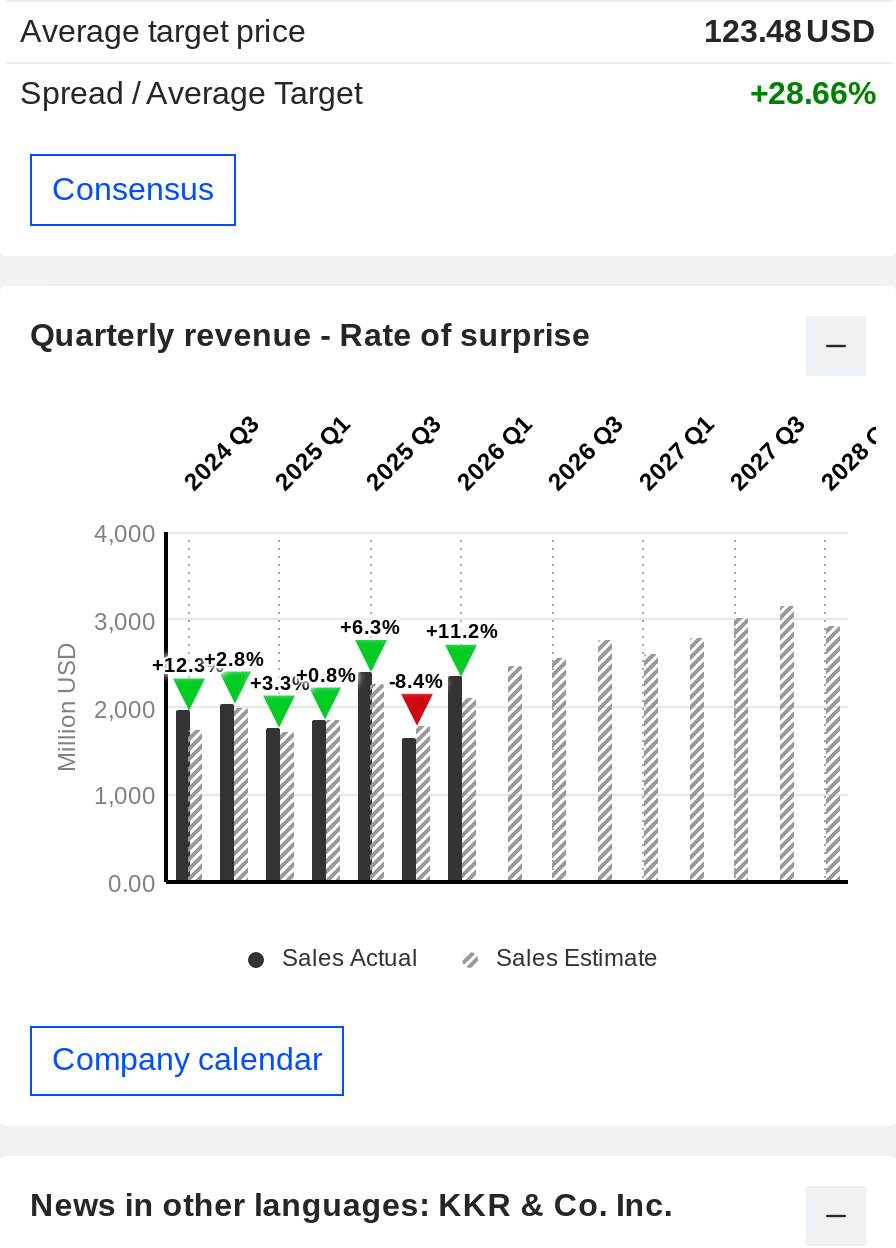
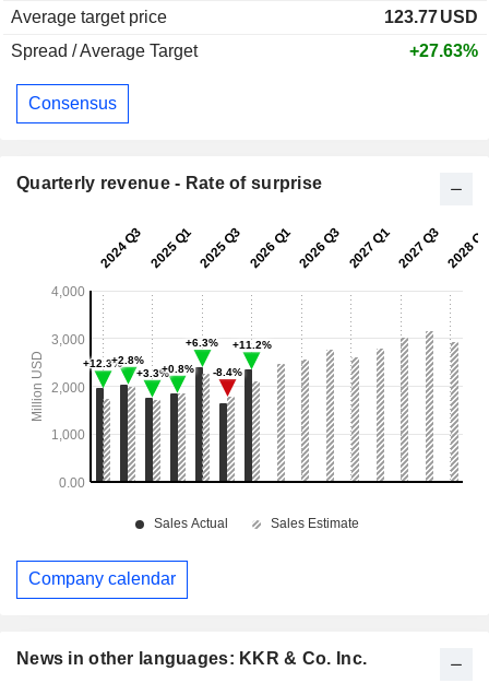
- 123.48 USD
+ 123.77 USD

- +28.66%
+ +27.63%
